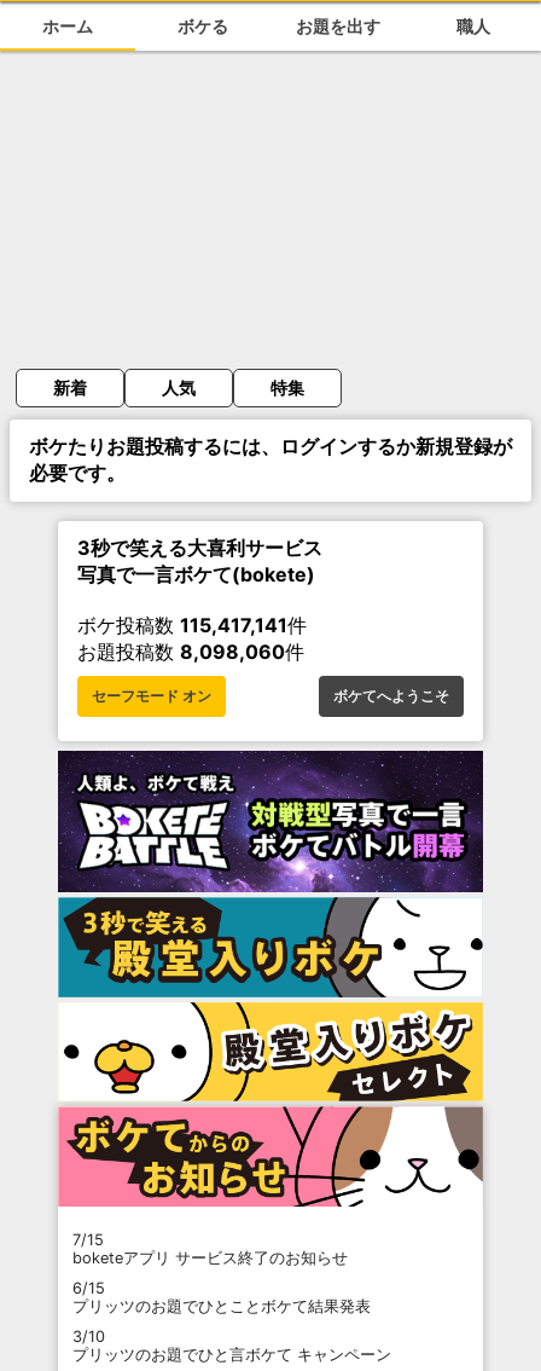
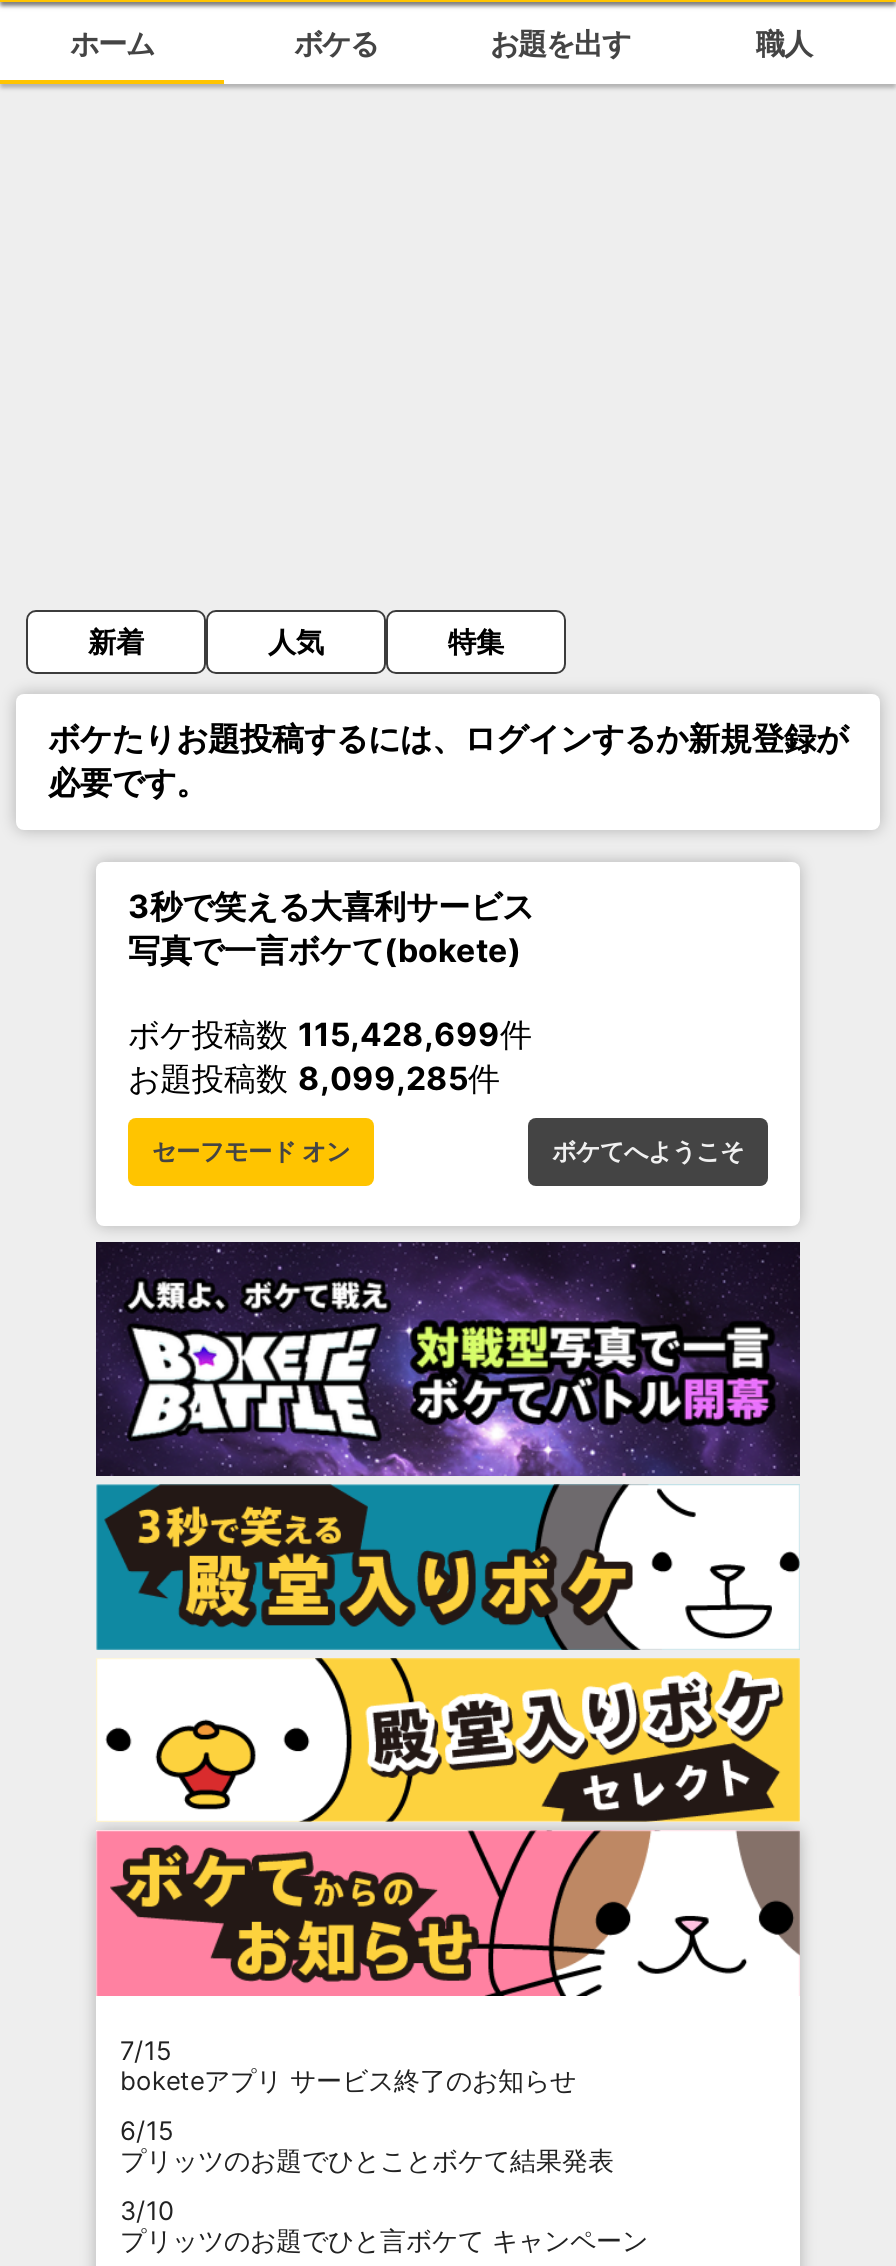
- ボケ投稿数115,417,141件
+ ボケ投稿数115,428,699件

- お題投稿数8,098,060件
+ お題投稿数8,099,285件
